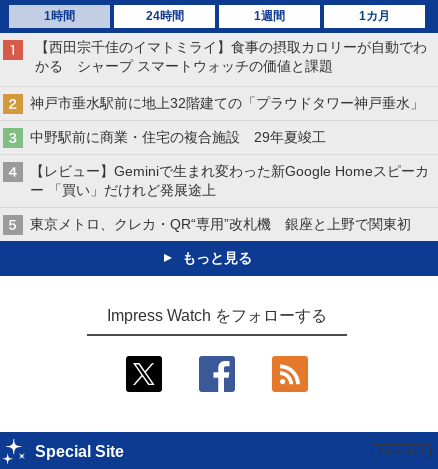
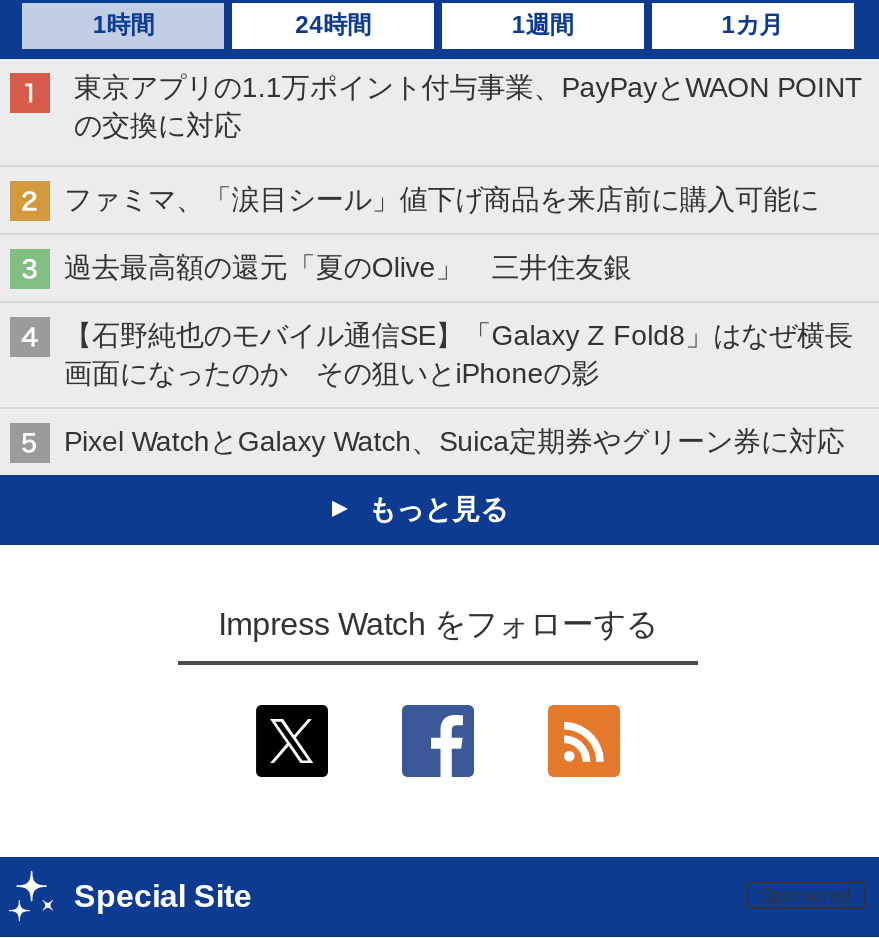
- 【西田宗千佳のイマトミライ】食事の摂取カロリーが自動でわ
- かる シャープ スマートウォッチの価値と課題
+ 東京アプリの1.1万ポイント付与事業、PayPayとWAON POINT
+ の交換に対応

- 神戸市垂水駅前に地上32階建ての「プラウドタワー神戸垂水」
+ ファミマ、「涙目シール」値下げ商品を来店前に購入可能に

- 中野駅前に商業・住宅の複合施設 29年夏竣工
+ 過去最高額の還元「夏のOlive」 三井住友銀

- 【レビュー】Geminiで生まれ変わった新Google Homeスピーカ
- ー 「買い」だけれど発展途上
+ 【石野純也のモバイル通信SE】「Galaxy Z Fold8」はなぜ横長
+ 画面になったのか その狙いとiPhoneの影

- 東京メトロ、クレカ・QR“専用”改札機 銀座と上野で関東初
+ Pixel WatchとGalaxy Watch、Suica定期券やグリーン券に対応
